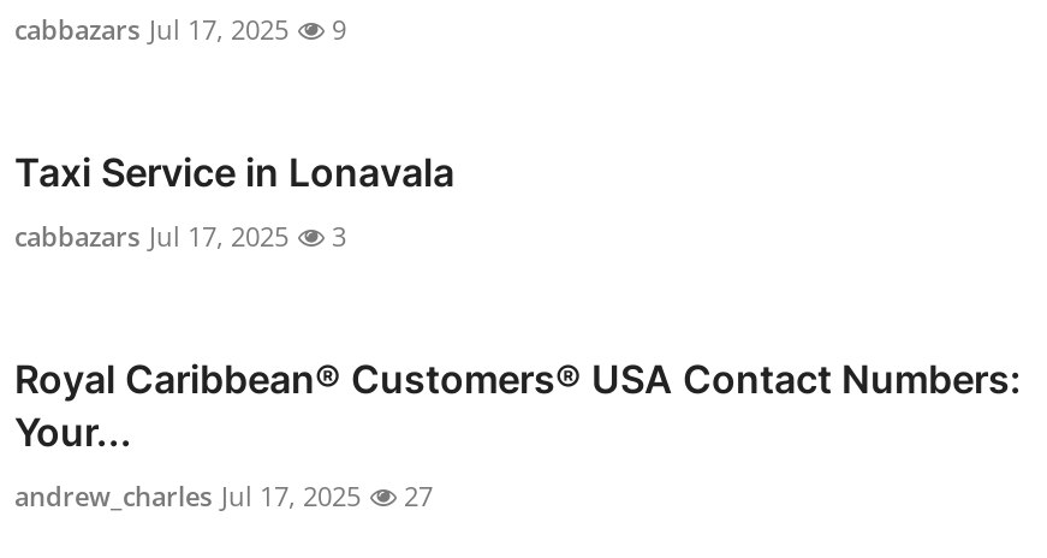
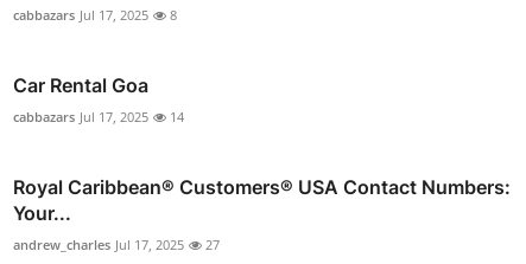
- cabbazars Jul 17, 2025 9
+ cabbazars Jul 17, 2025 8

- Taxi Service in Lonavala
+ Car Rental Goa

- cabbazars Jul 17, 2025 3
+ cabbazars Jul 17, 2025 14
